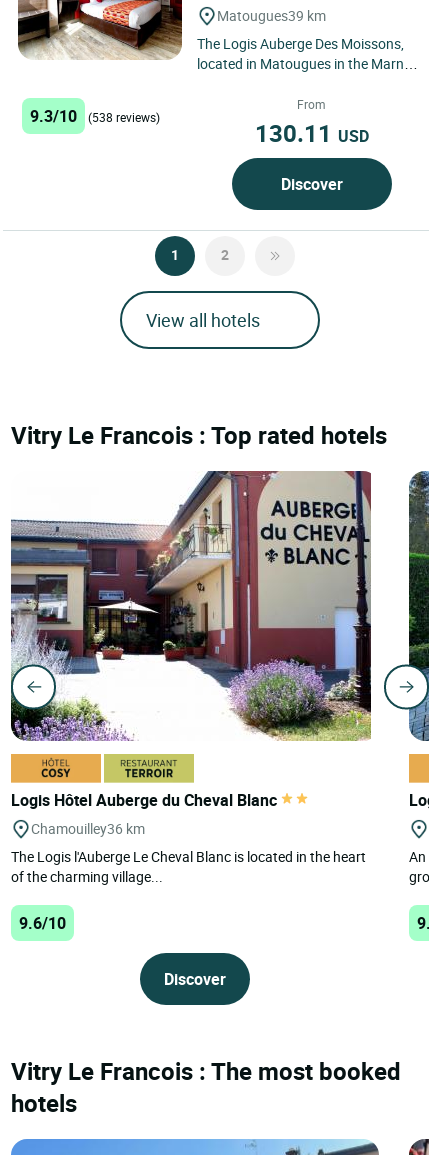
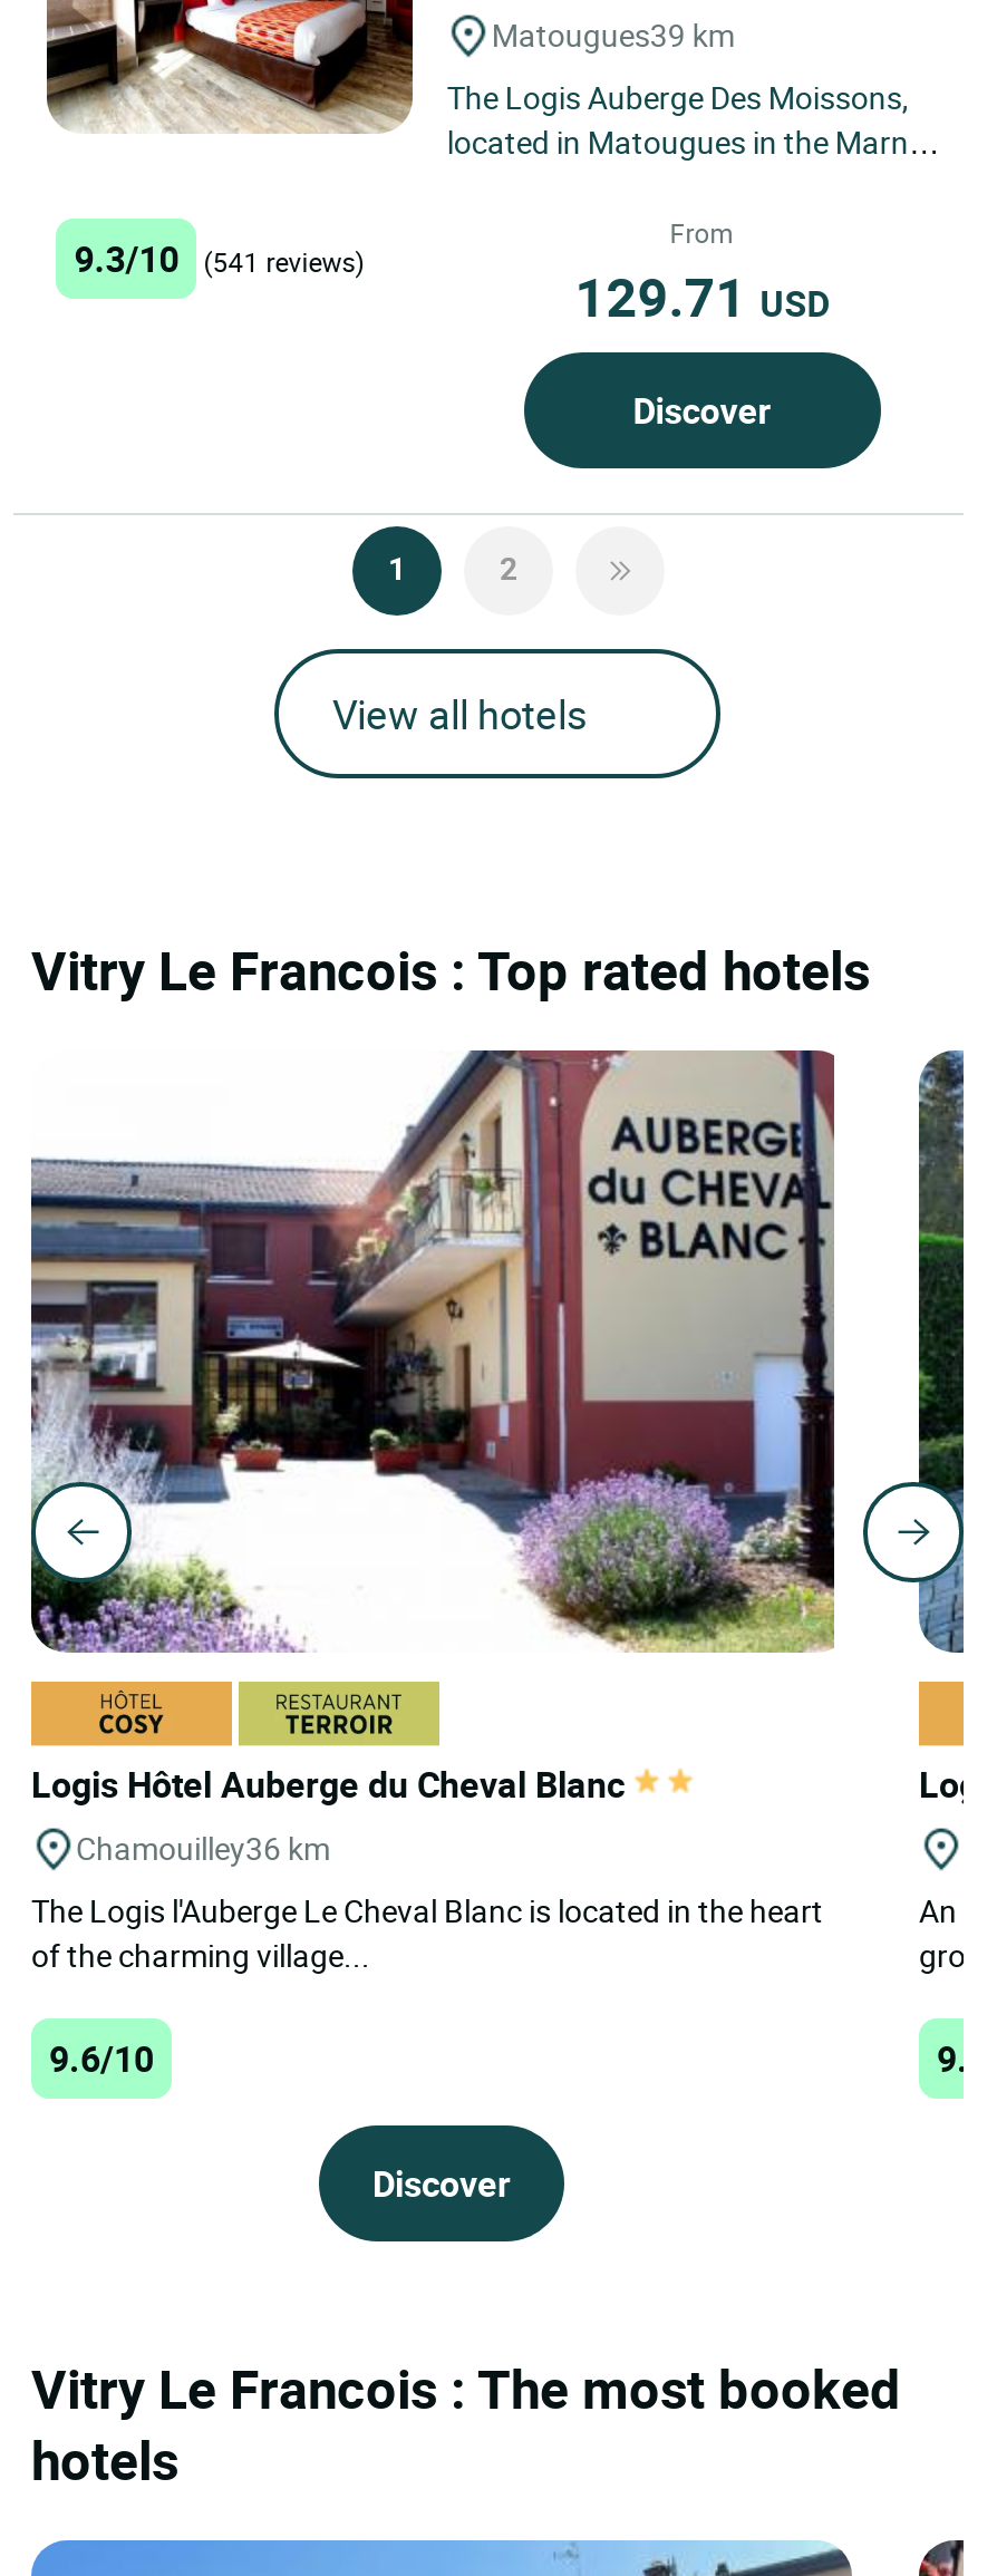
- 9.3/10 (538 reviews)
+ 9.3/10 (541 reviews)

- 130.11 USD
+ 129.71 USD
